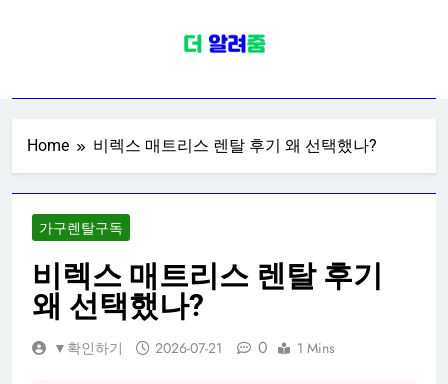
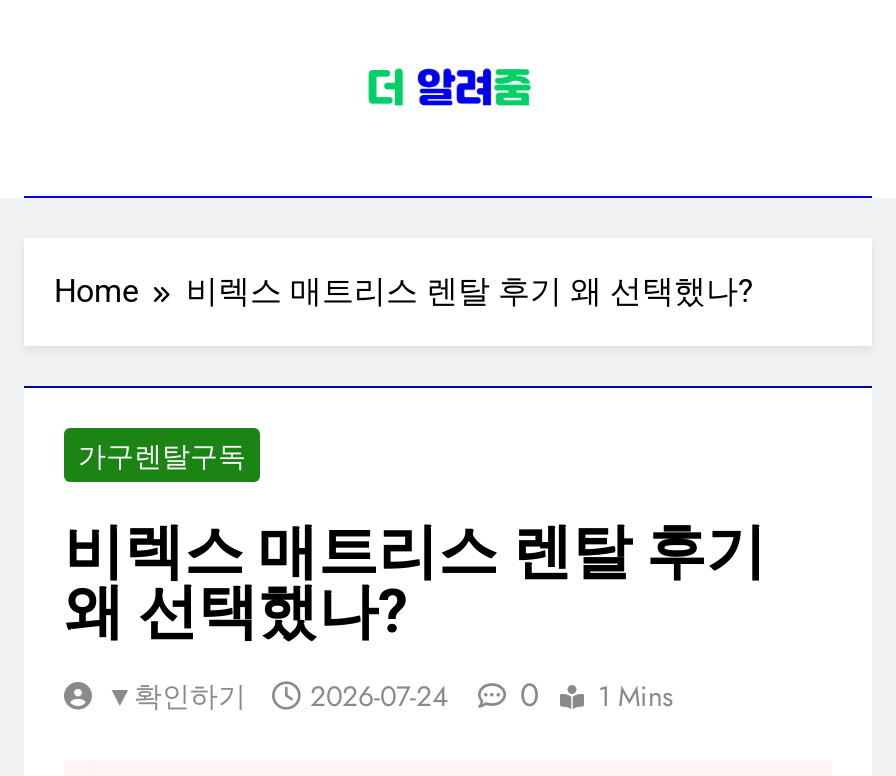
- 2026-07-21
+ 2026-07-24
